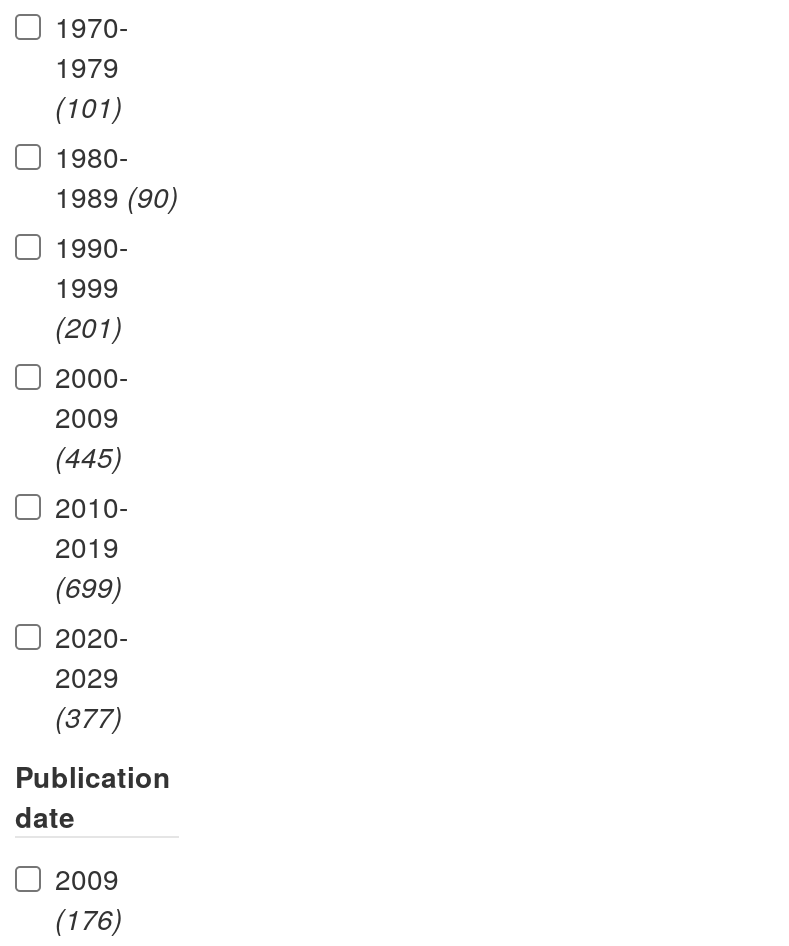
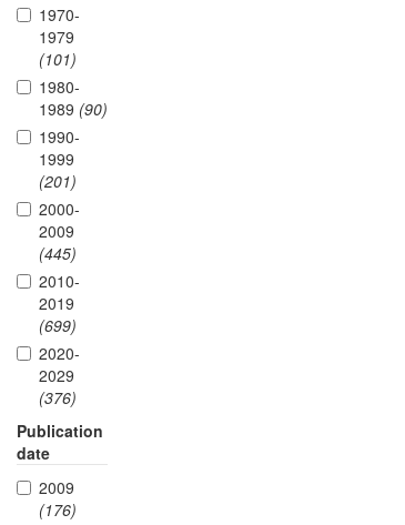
- (377)
+ (376)
